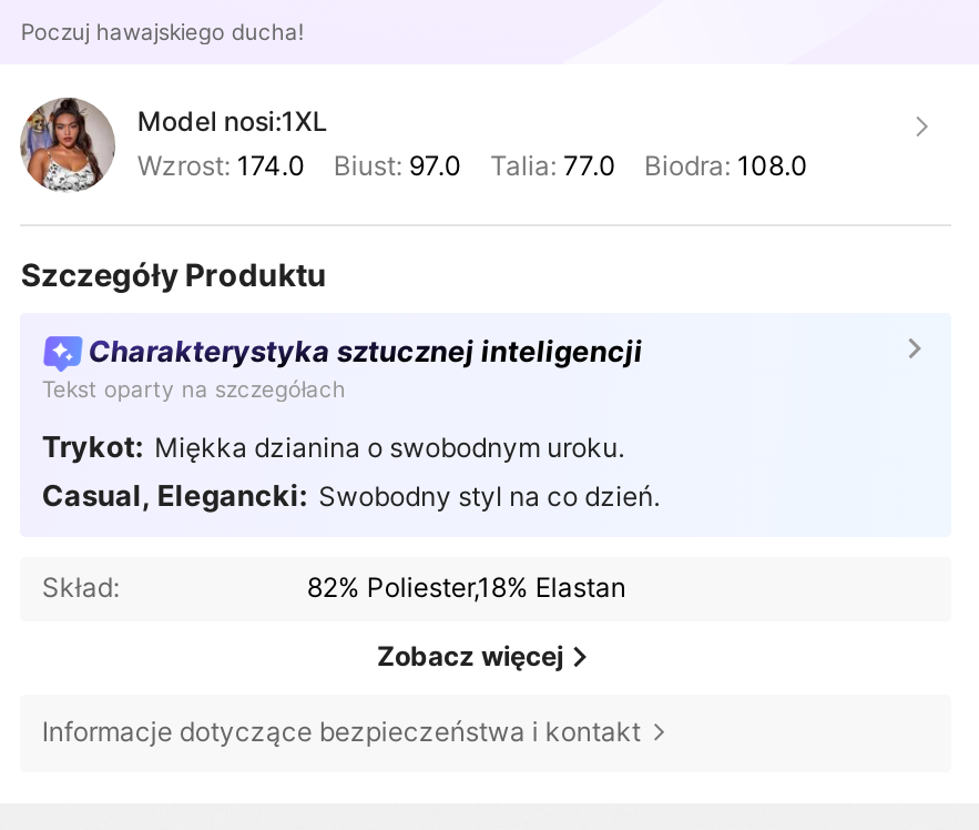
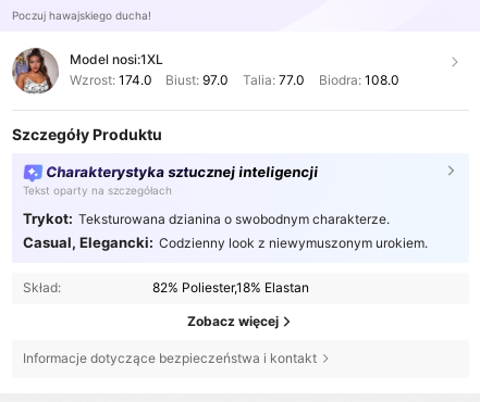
- Trykot: Miękka dzianina o swobodnym uroku.
+ Trykot: Teksturowana dzianina o swobodnym charakterze.

- Casual, Elegancki: Swobodny styl na co dzień.
+ Casual, Elegancki: Codzienny look z niewymuszonym urokiem.
